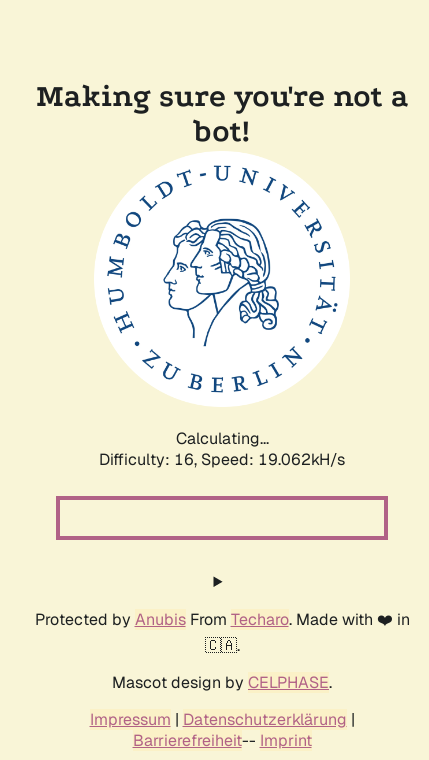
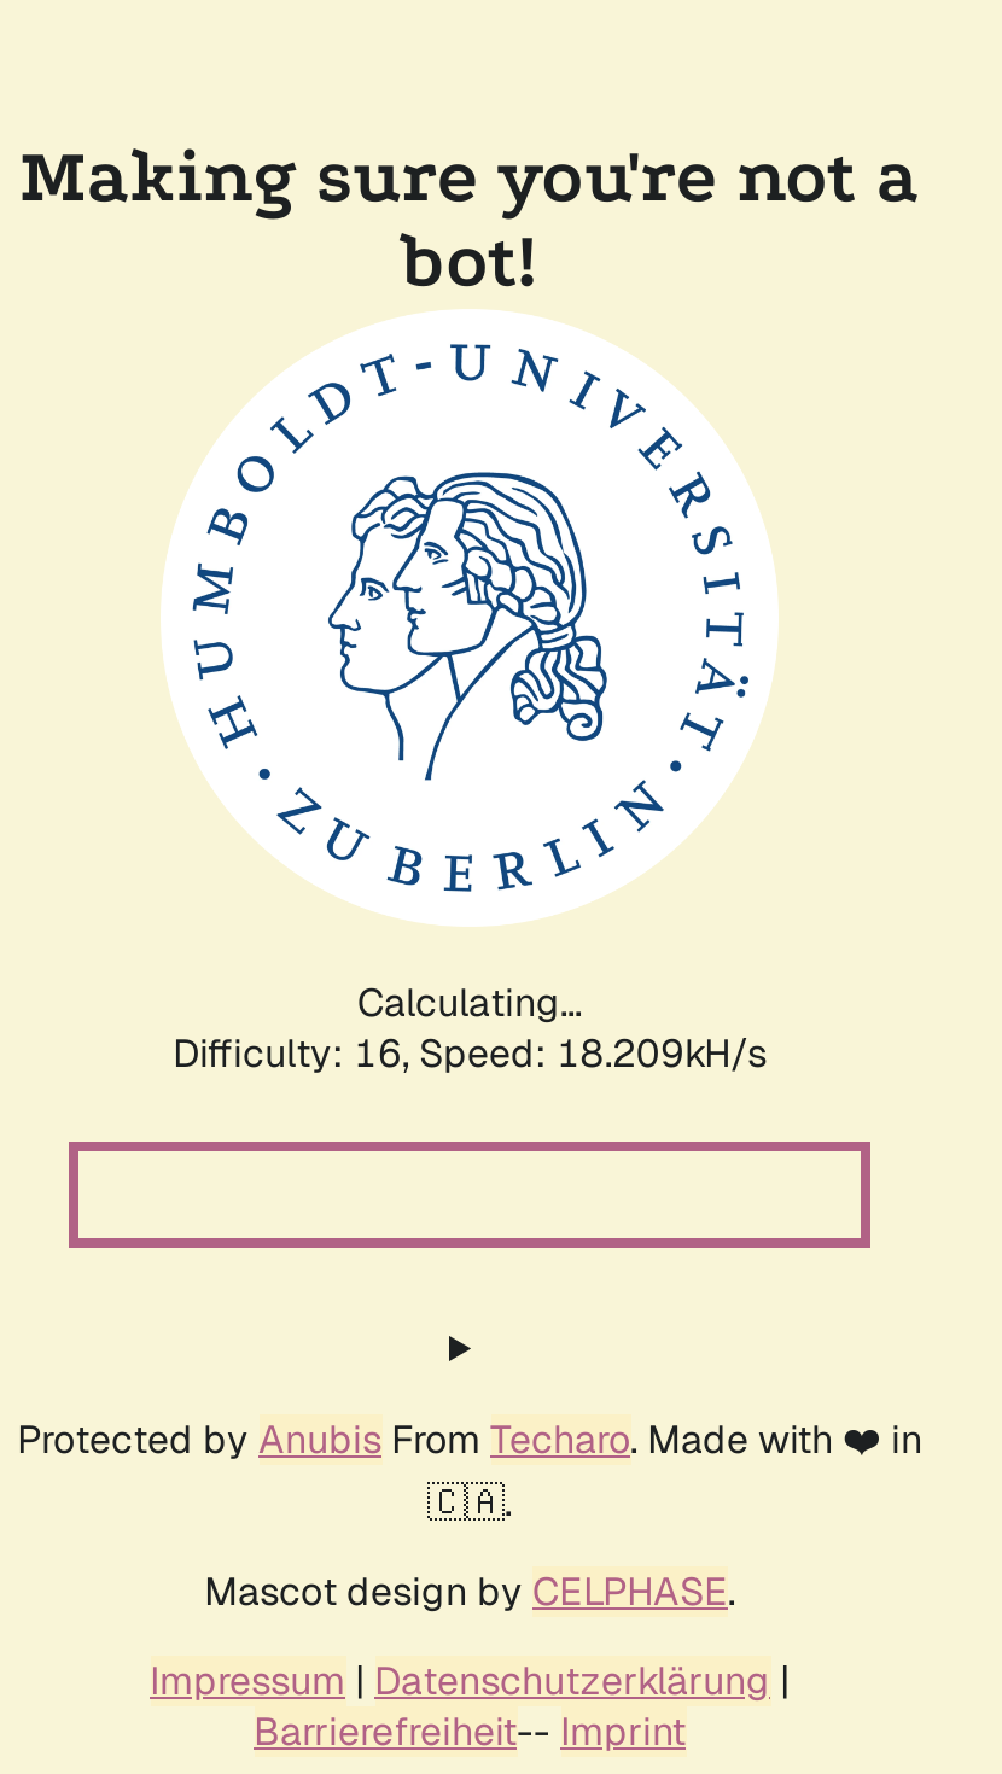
- Difficulty: 16, Speed: 19.062kH/s
+ Difficulty: 16, Speed: 18.209kH/s
